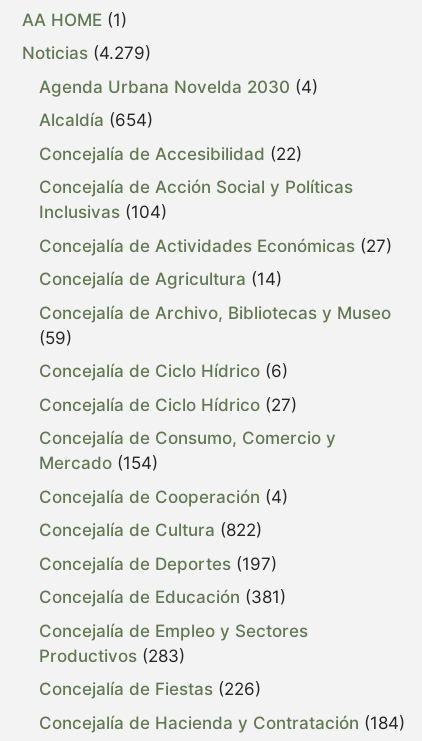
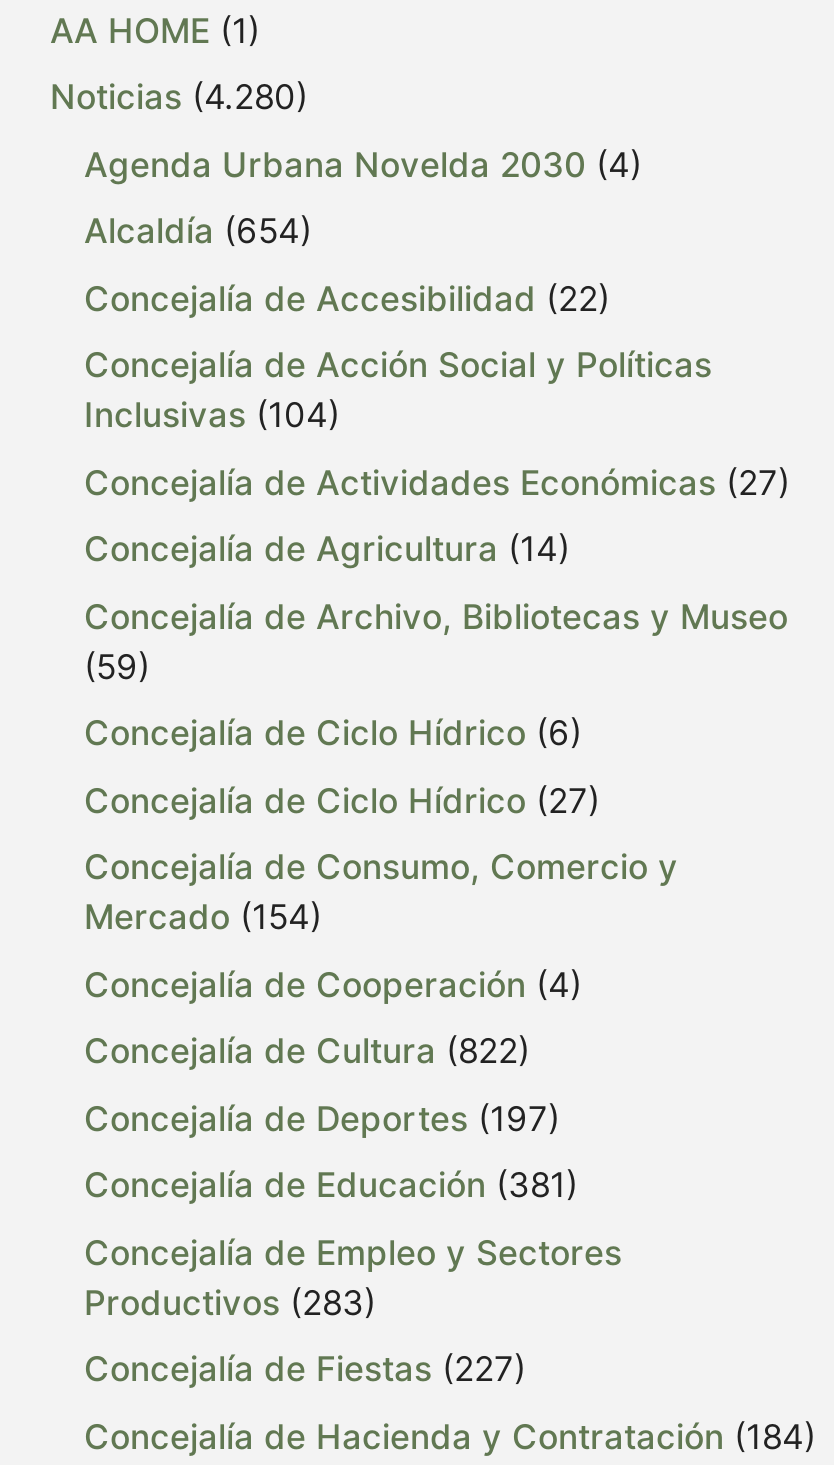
- Noticias (4.279)
+ Noticias (4.280)

- Concejalía de Fiestas (226)
+ Concejalía de Fiestas (227)
